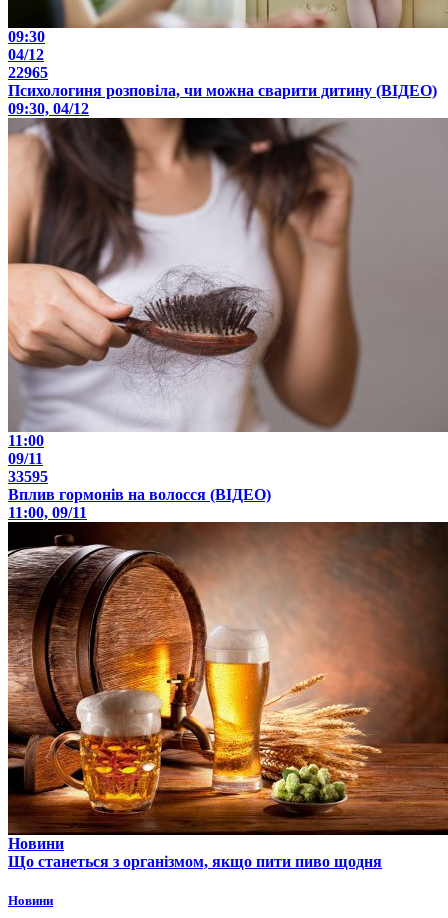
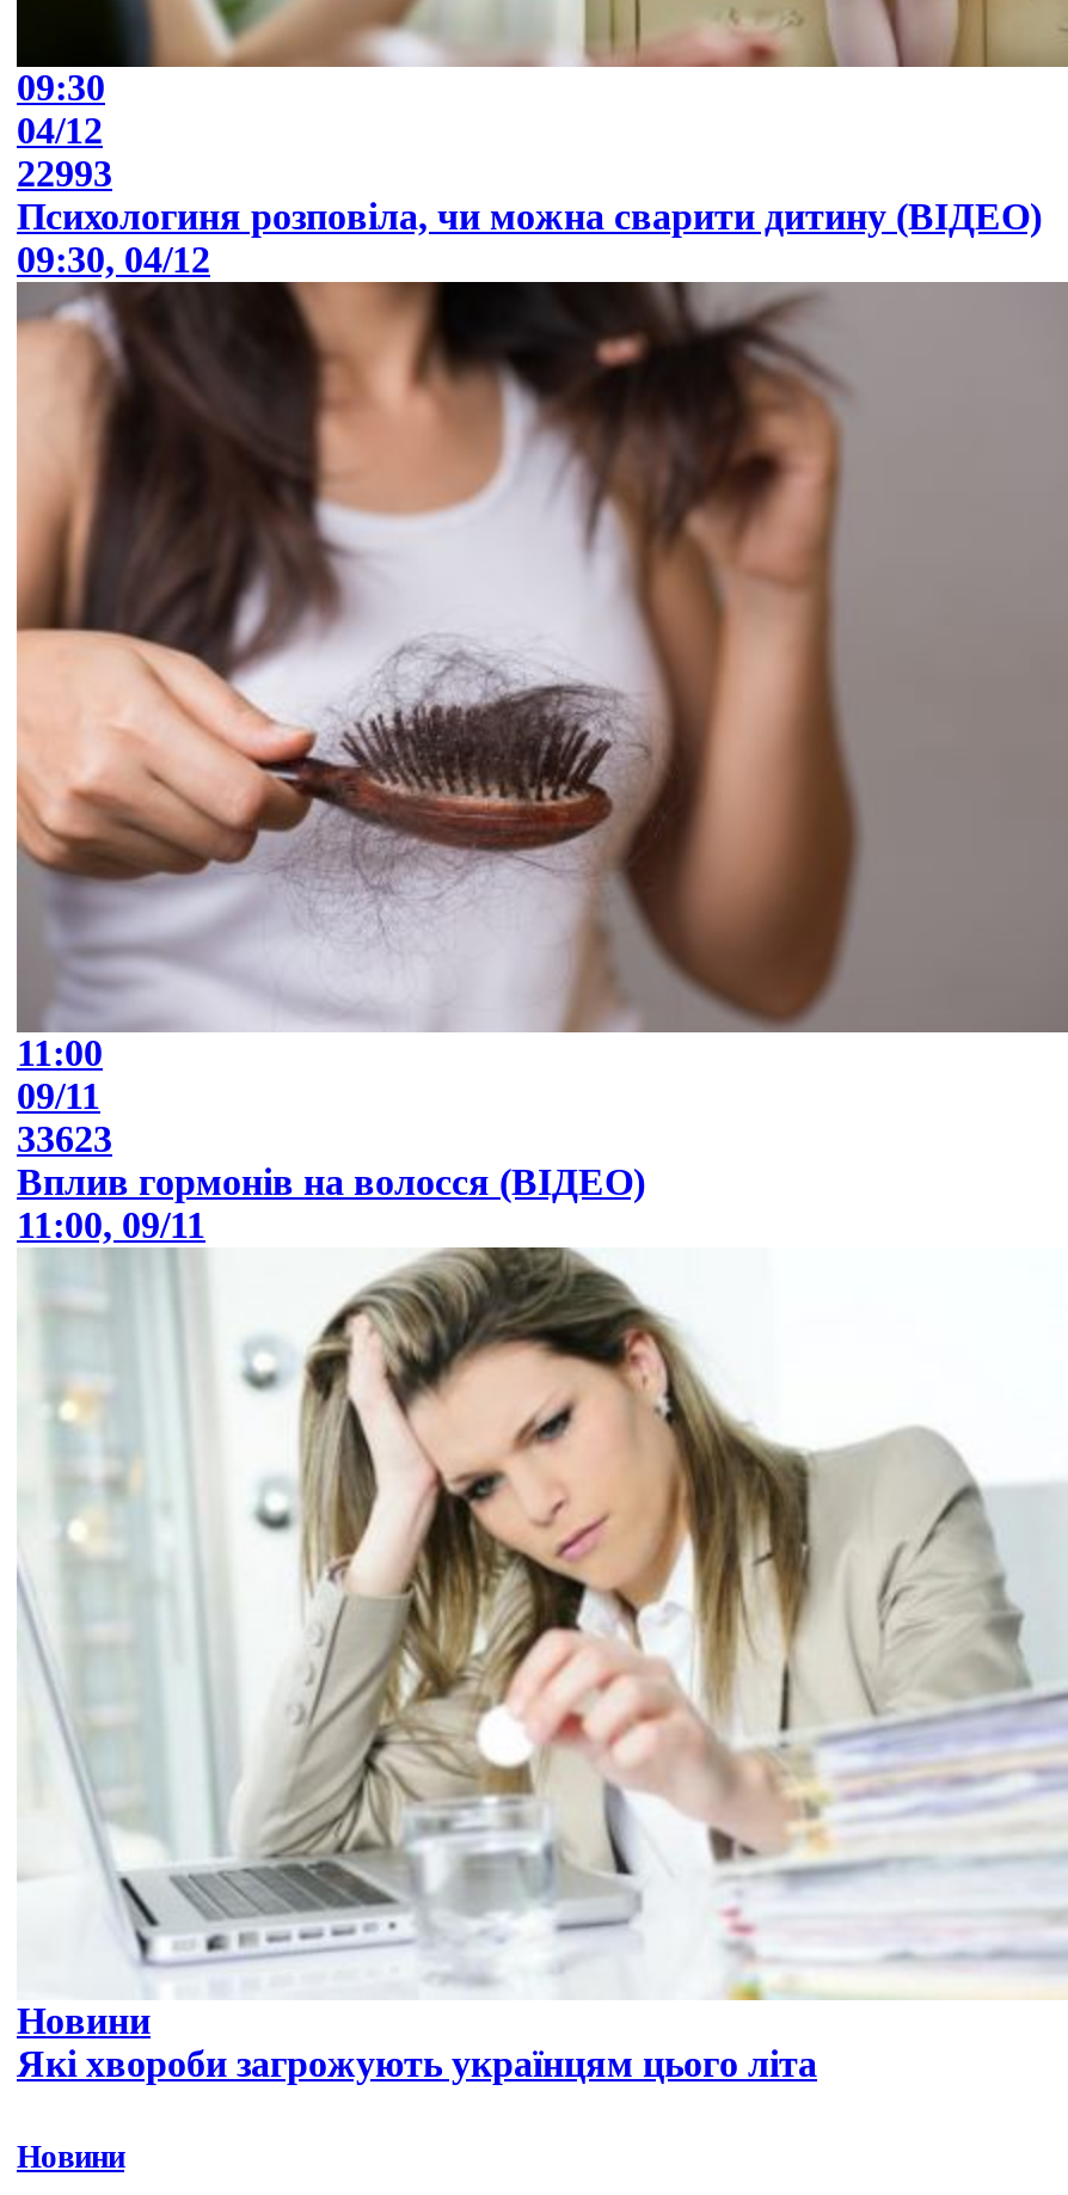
- 22965
+ 22993

- 33595
+ 33623

- [image]
- Що станеться з організмом, якщо пити пиво щодня
+ [image]
+ Які хвороби загрожують українцям цього літа
